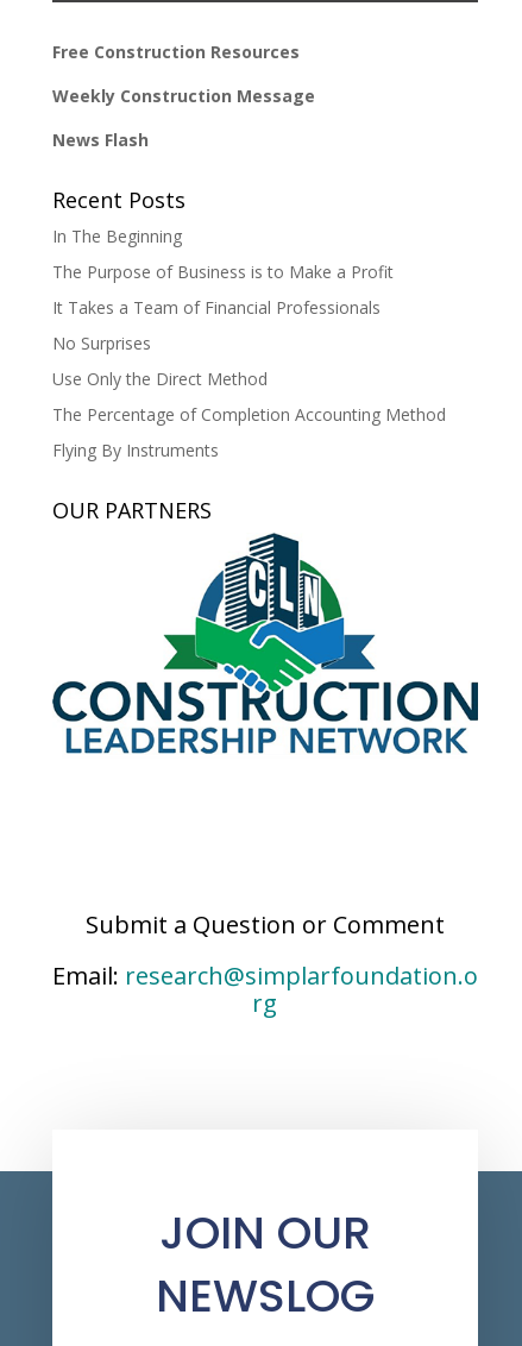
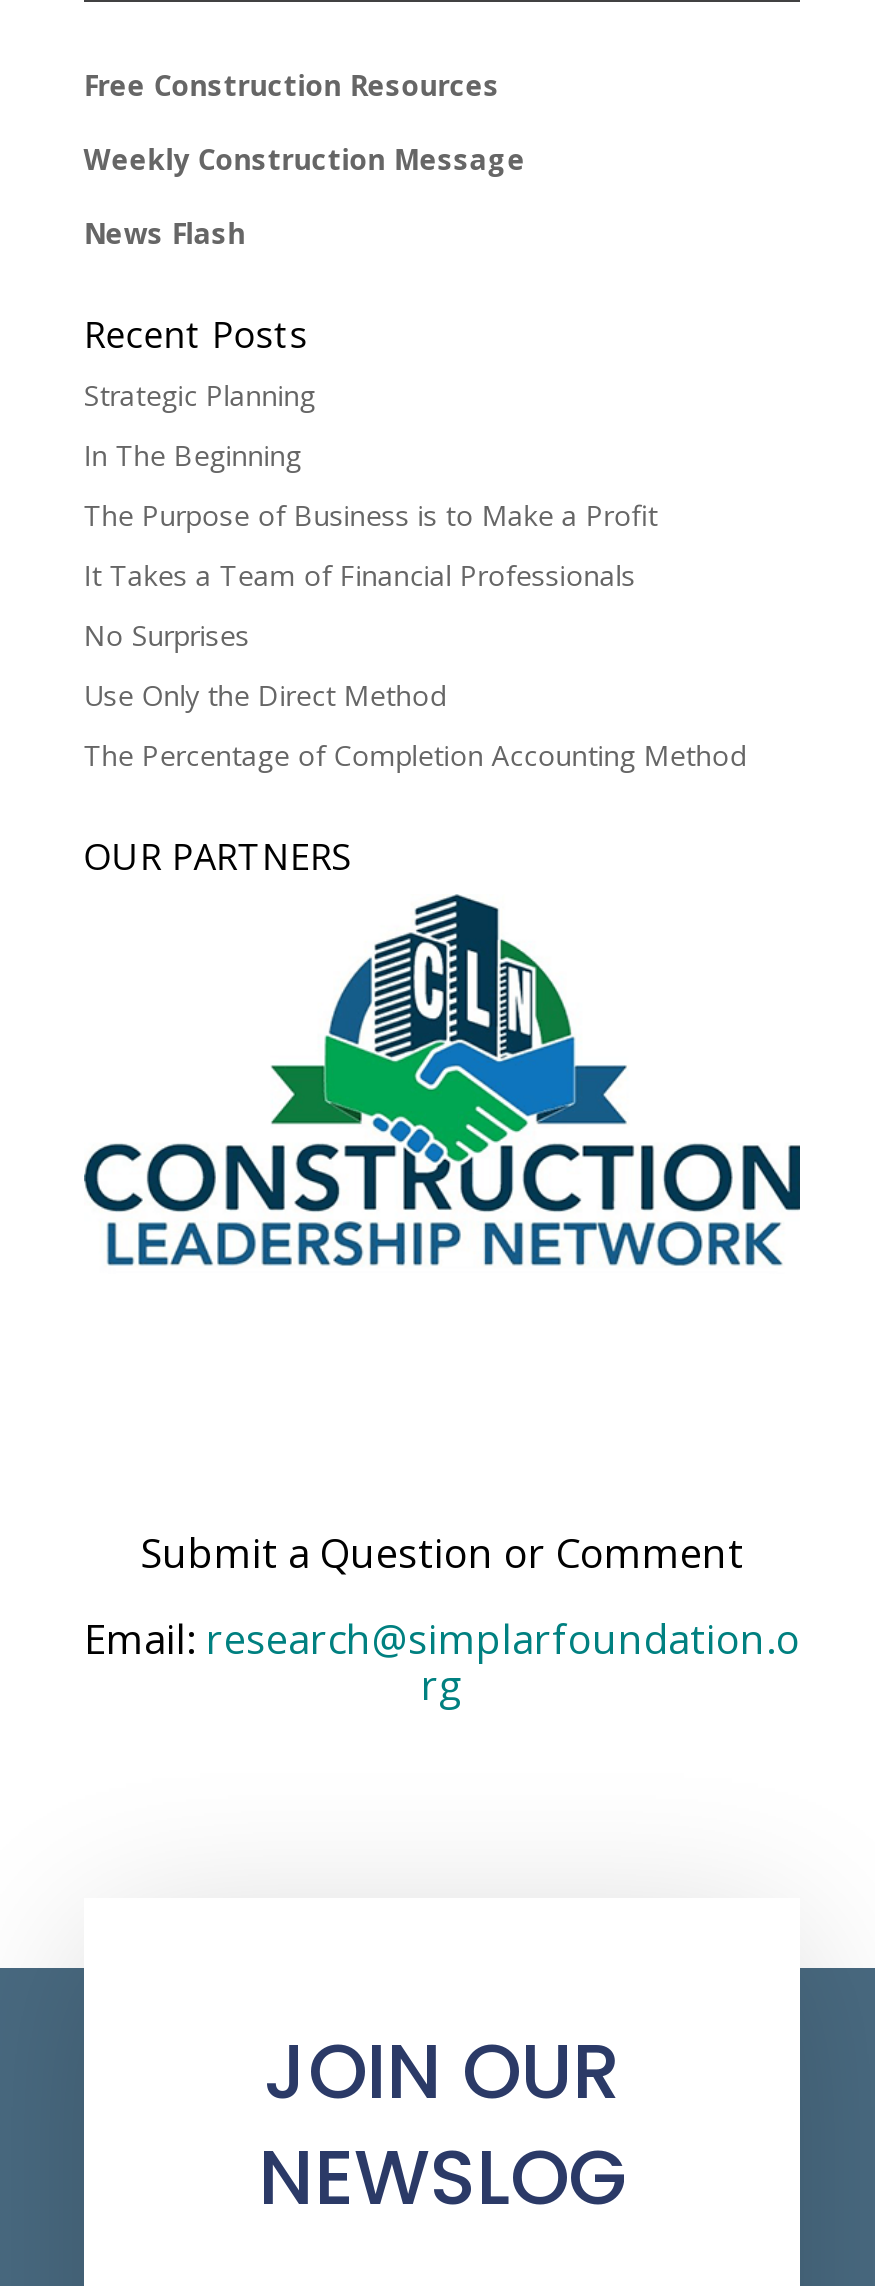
+ Strategic Planning

moved down: In The Beginning | The Purpose of Business is to Make a Profit | It Takes a Team of Financial Professionals | No Surprises | Use Only the Direct Method | The Percentage of Completion Accounting Method

- Flying By Instruments
